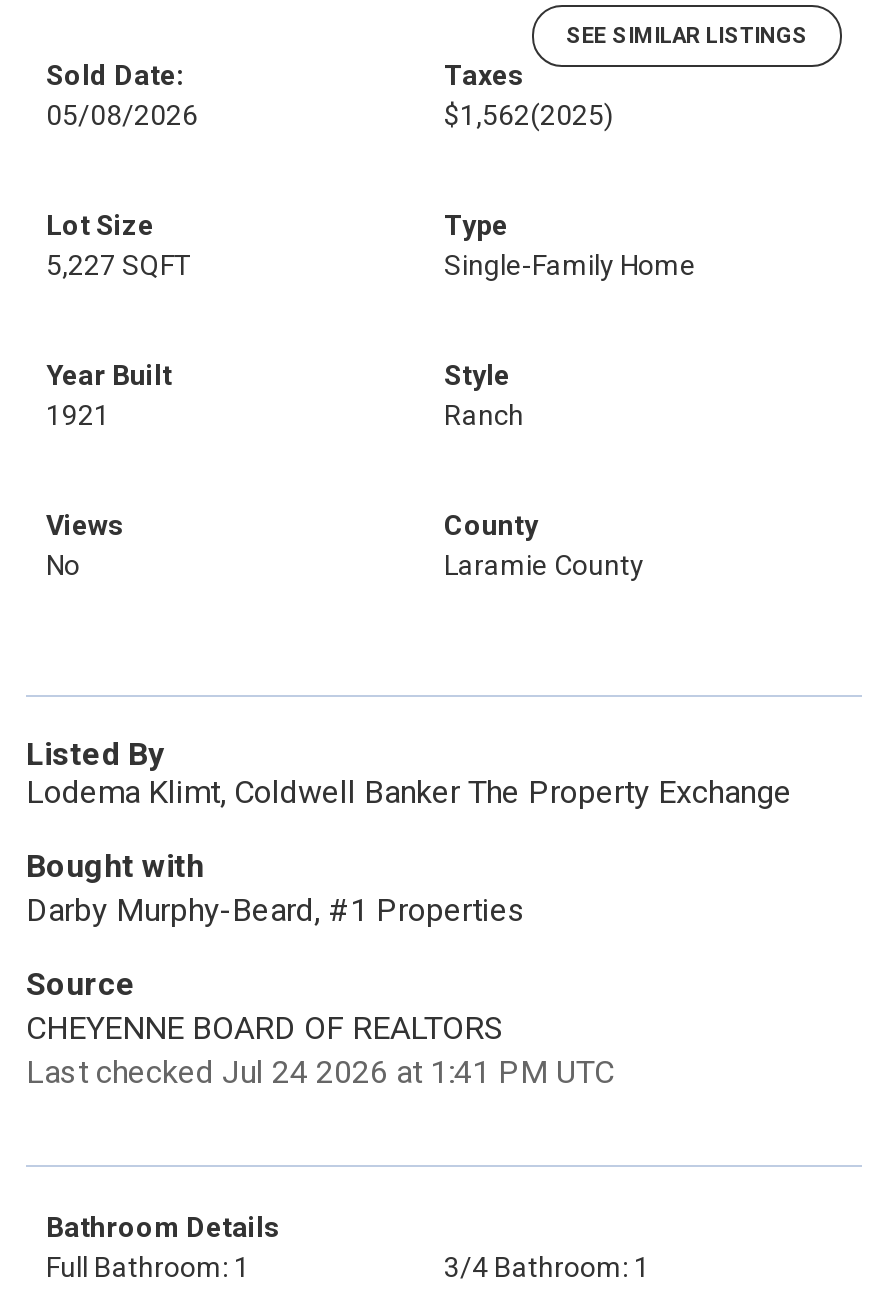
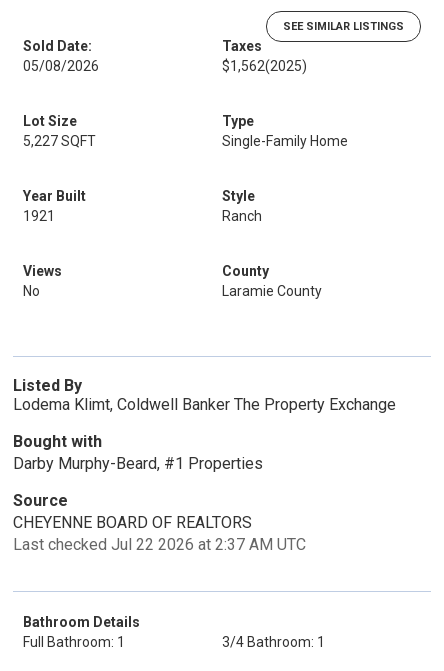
- Last checked Jul 24 2026 at 1:41 PM UTC
+ Last checked Jul 22 2026 at 2:37 AM UTC
